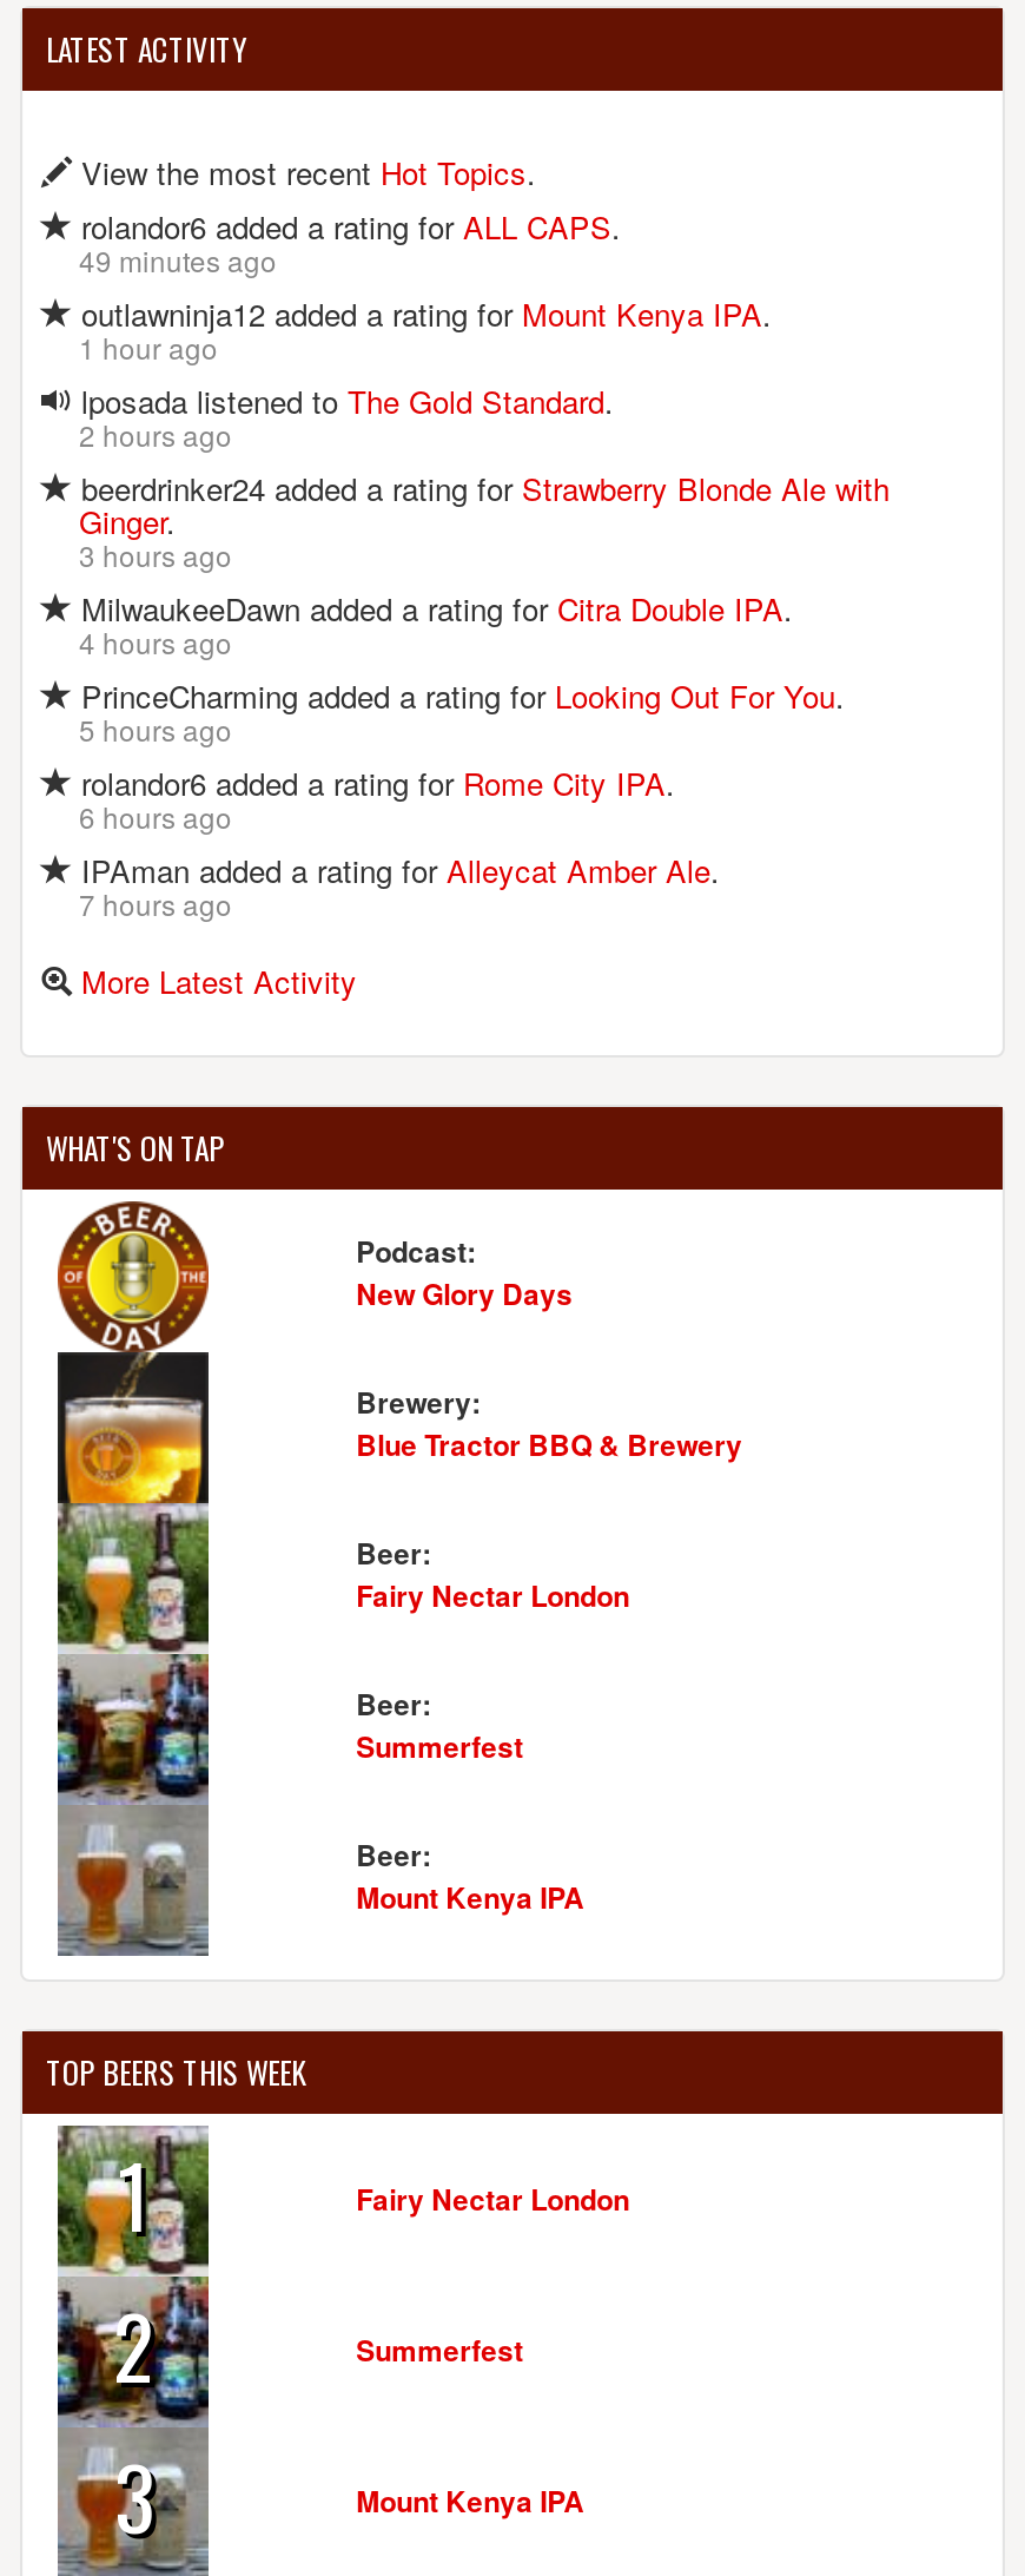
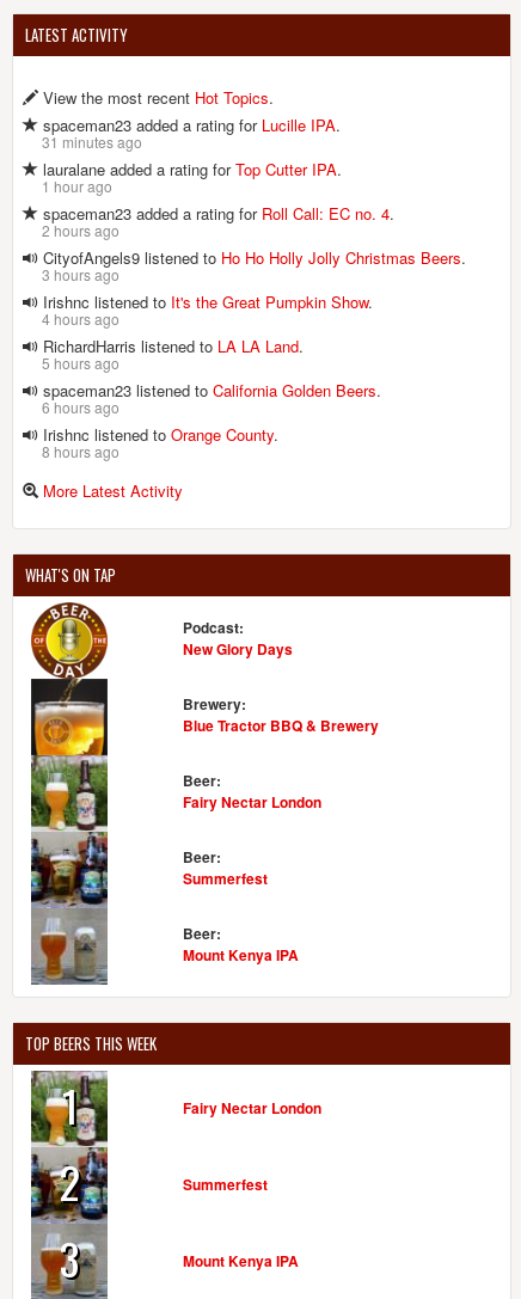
- rolandor6 added a rating for ALL CAPS.
+ spaceman23 added a rating for Lucille IPA.

- 49 minutes ago
+ 31 minutes ago

- outlawninja12 added a rating for Mount Kenya IPA.
+ lauralane added a rating for Top Cutter IPA.

- lposada listened to The Gold Standard.
+ spaceman23 added a rating for Roll Call: EC no. 4.

- beerdrinker24 added a rating for Strawberry Blonde Ale with
- Ginger.
+ CityofAngels9 listened to Ho Ho Holly Jolly Christmas Beers.

- MilwaukeeDawn added a rating for Citra Double IPA.
+ Irishnc listened to It's the Great Pumpkin Show.

- PrinceCharming added a rating for Looking Out For You.
+ RichardHarris listened to LA LA Land.

- rolandor6 added a rating for Rome City IPA.
+ spaceman23 listened to California Golden Beers.

- IPAman added a rating for Alleycat Amber Ale.
- 7 hours ago
+ Irishnc listened to Orange County.
+ 8 hours ago
